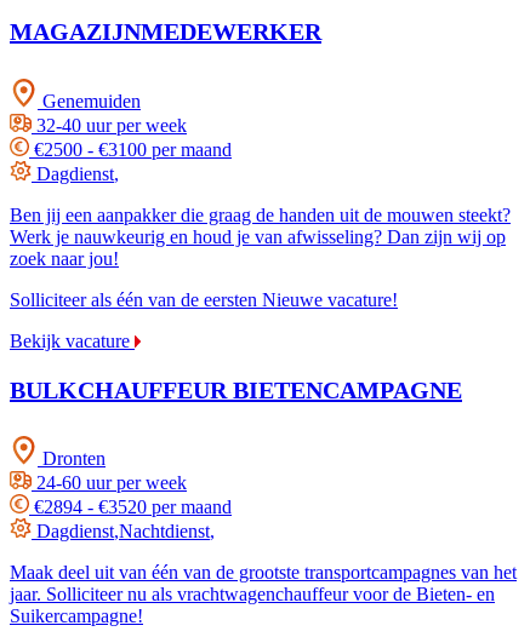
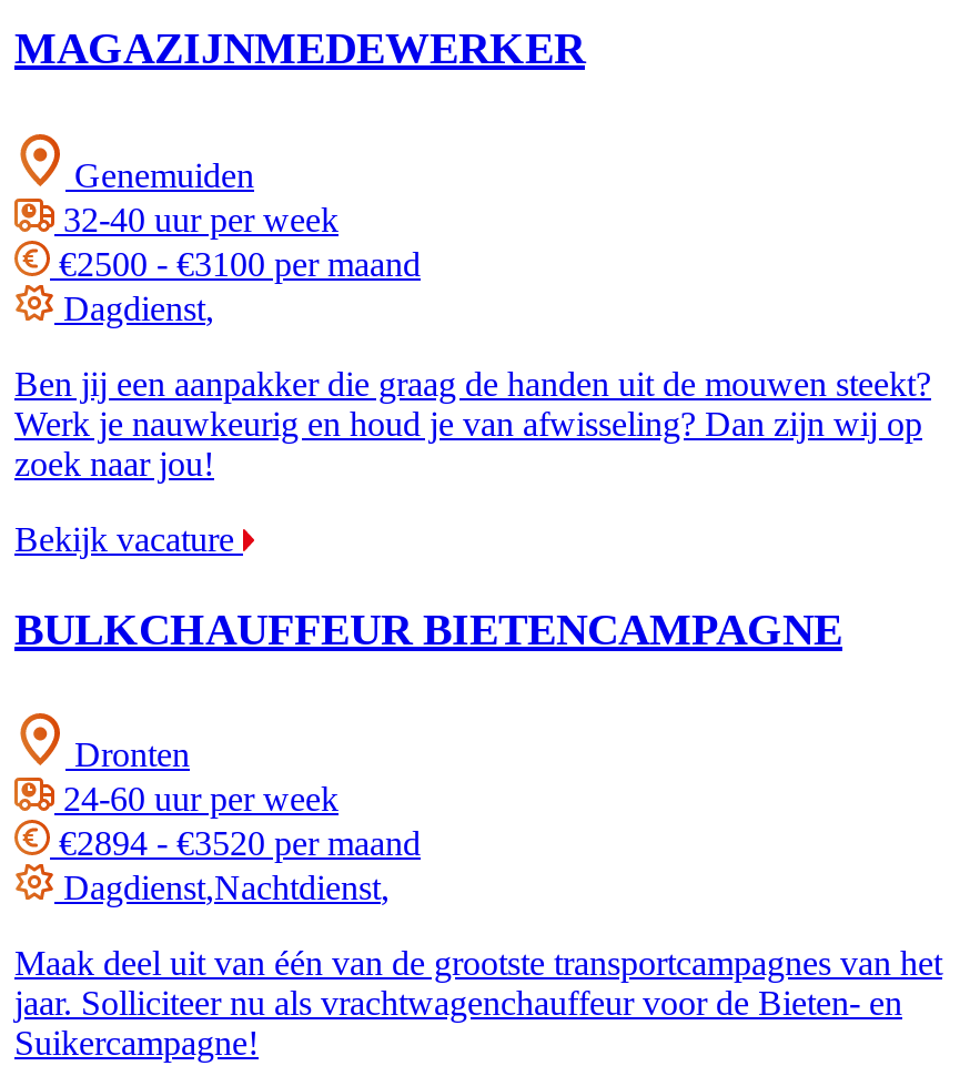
- Solliciteer als één van de eersten Nieuwe vacature!
